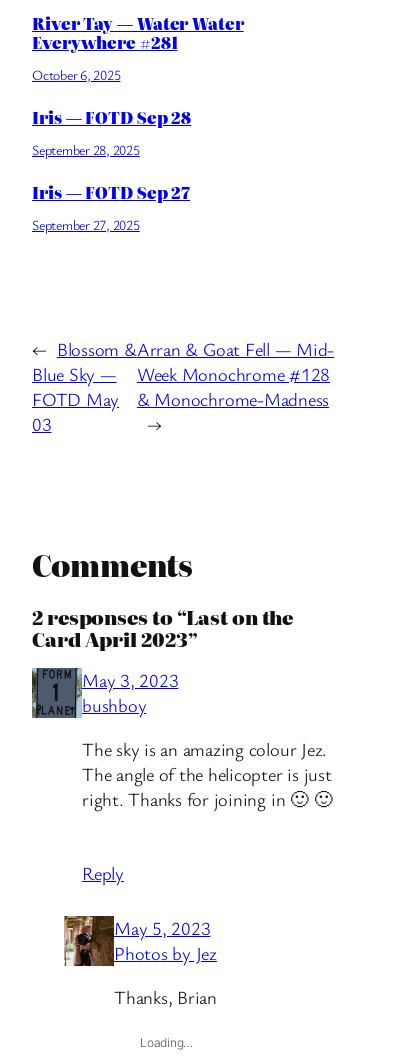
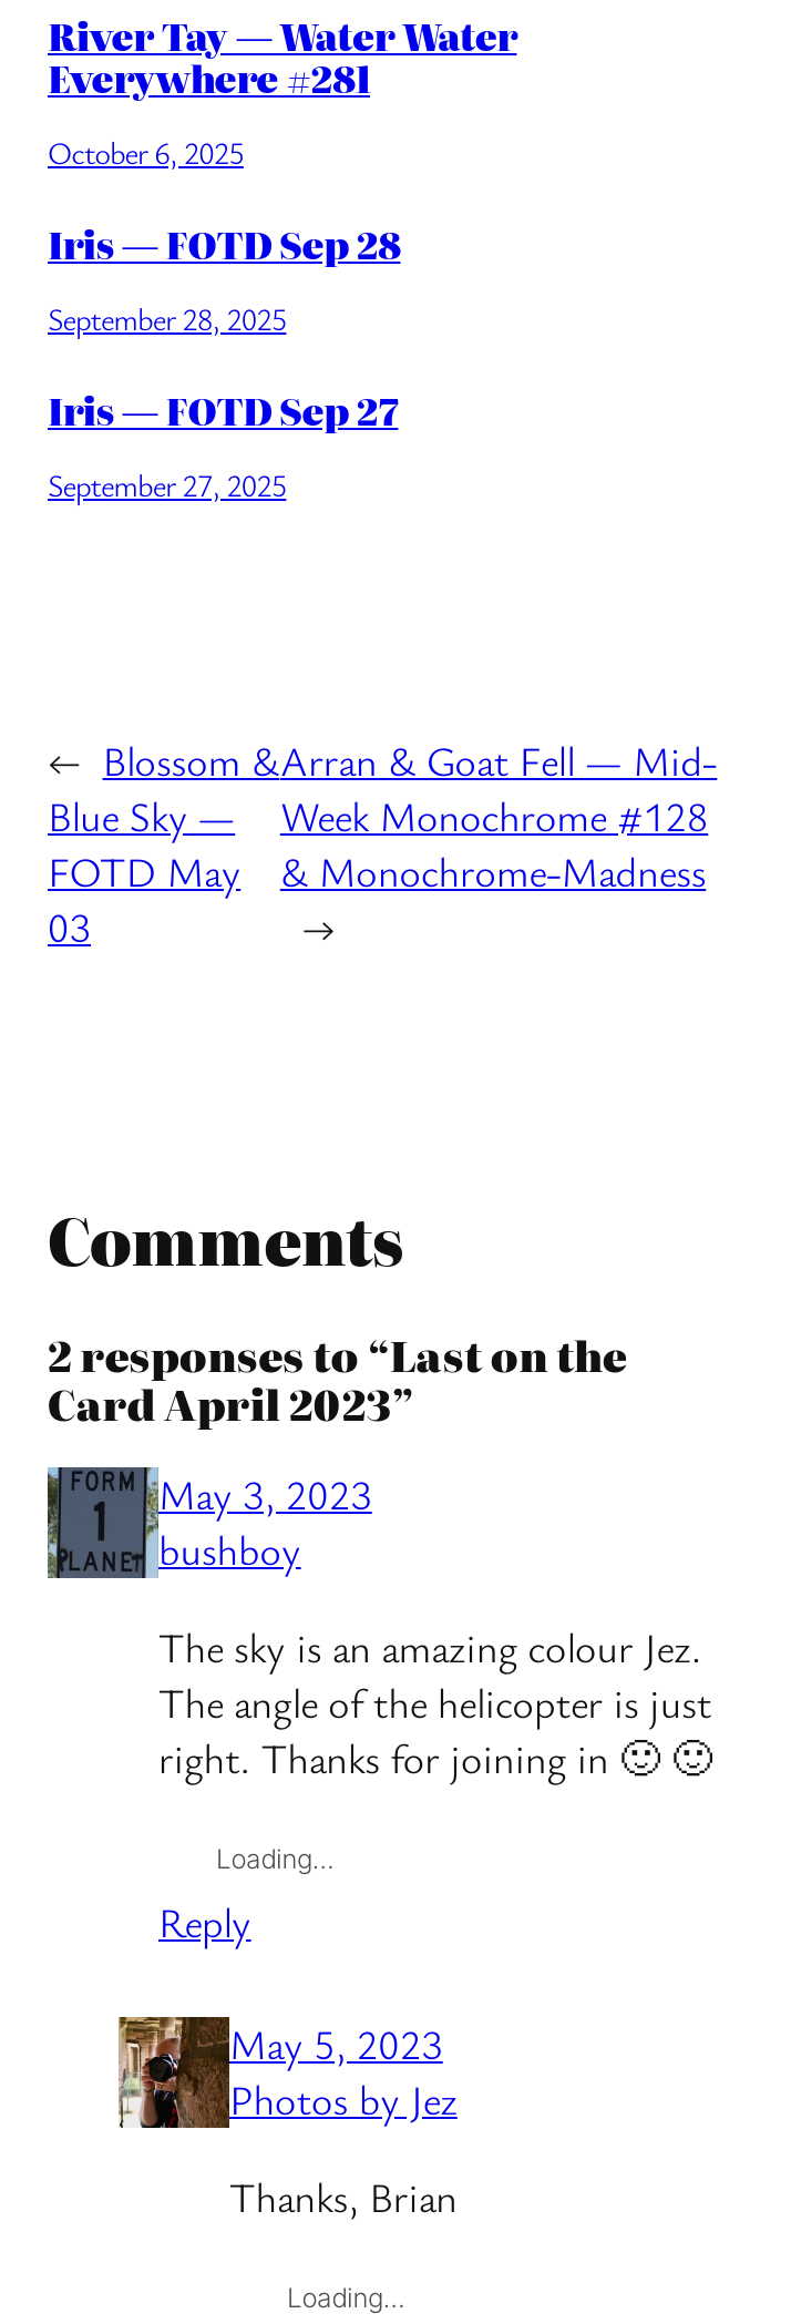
+ Loading…
